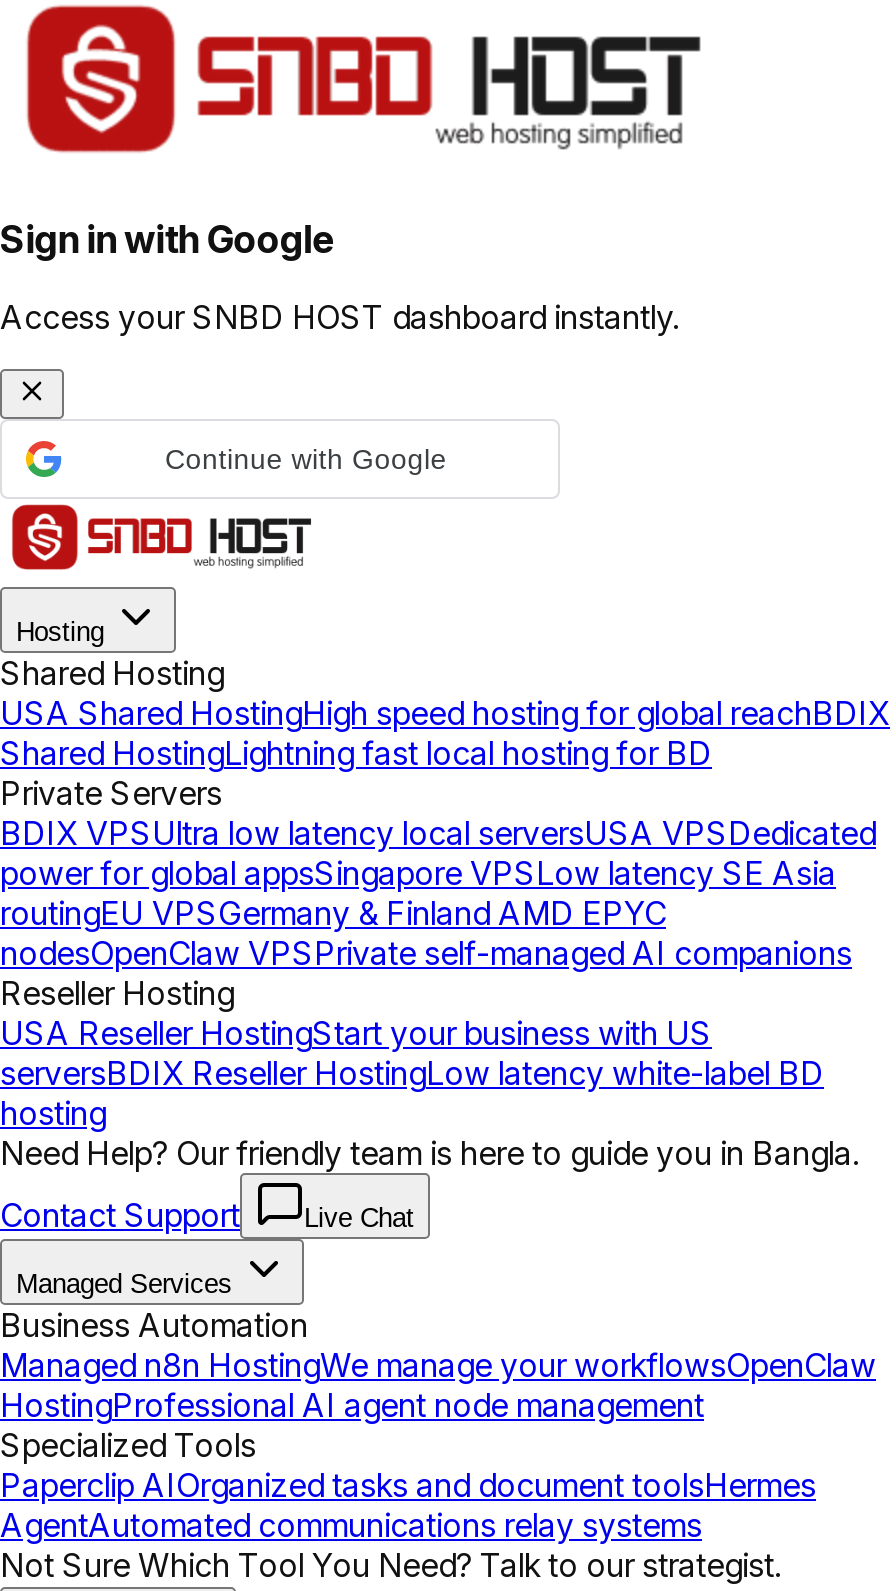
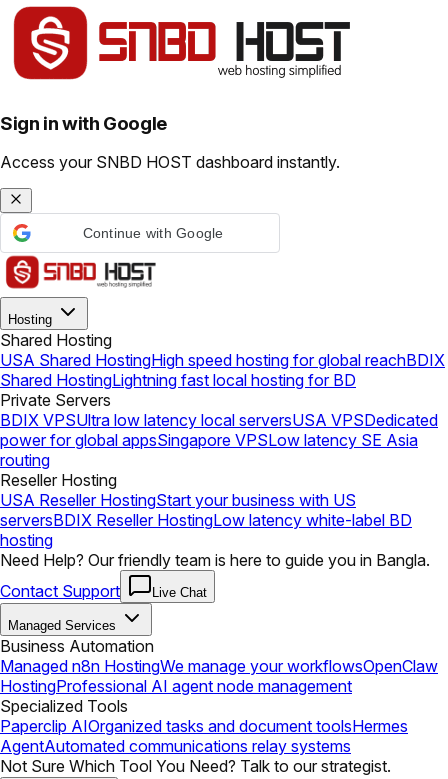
- routingEU VPSGermany & Finland AMD EPYC
- nodesOpenClaw VPS Private self-managed AI companions
+ routing
